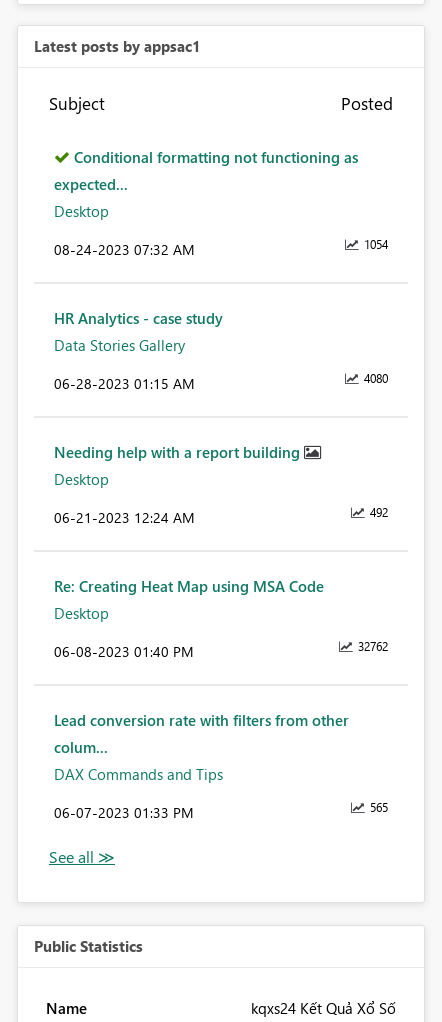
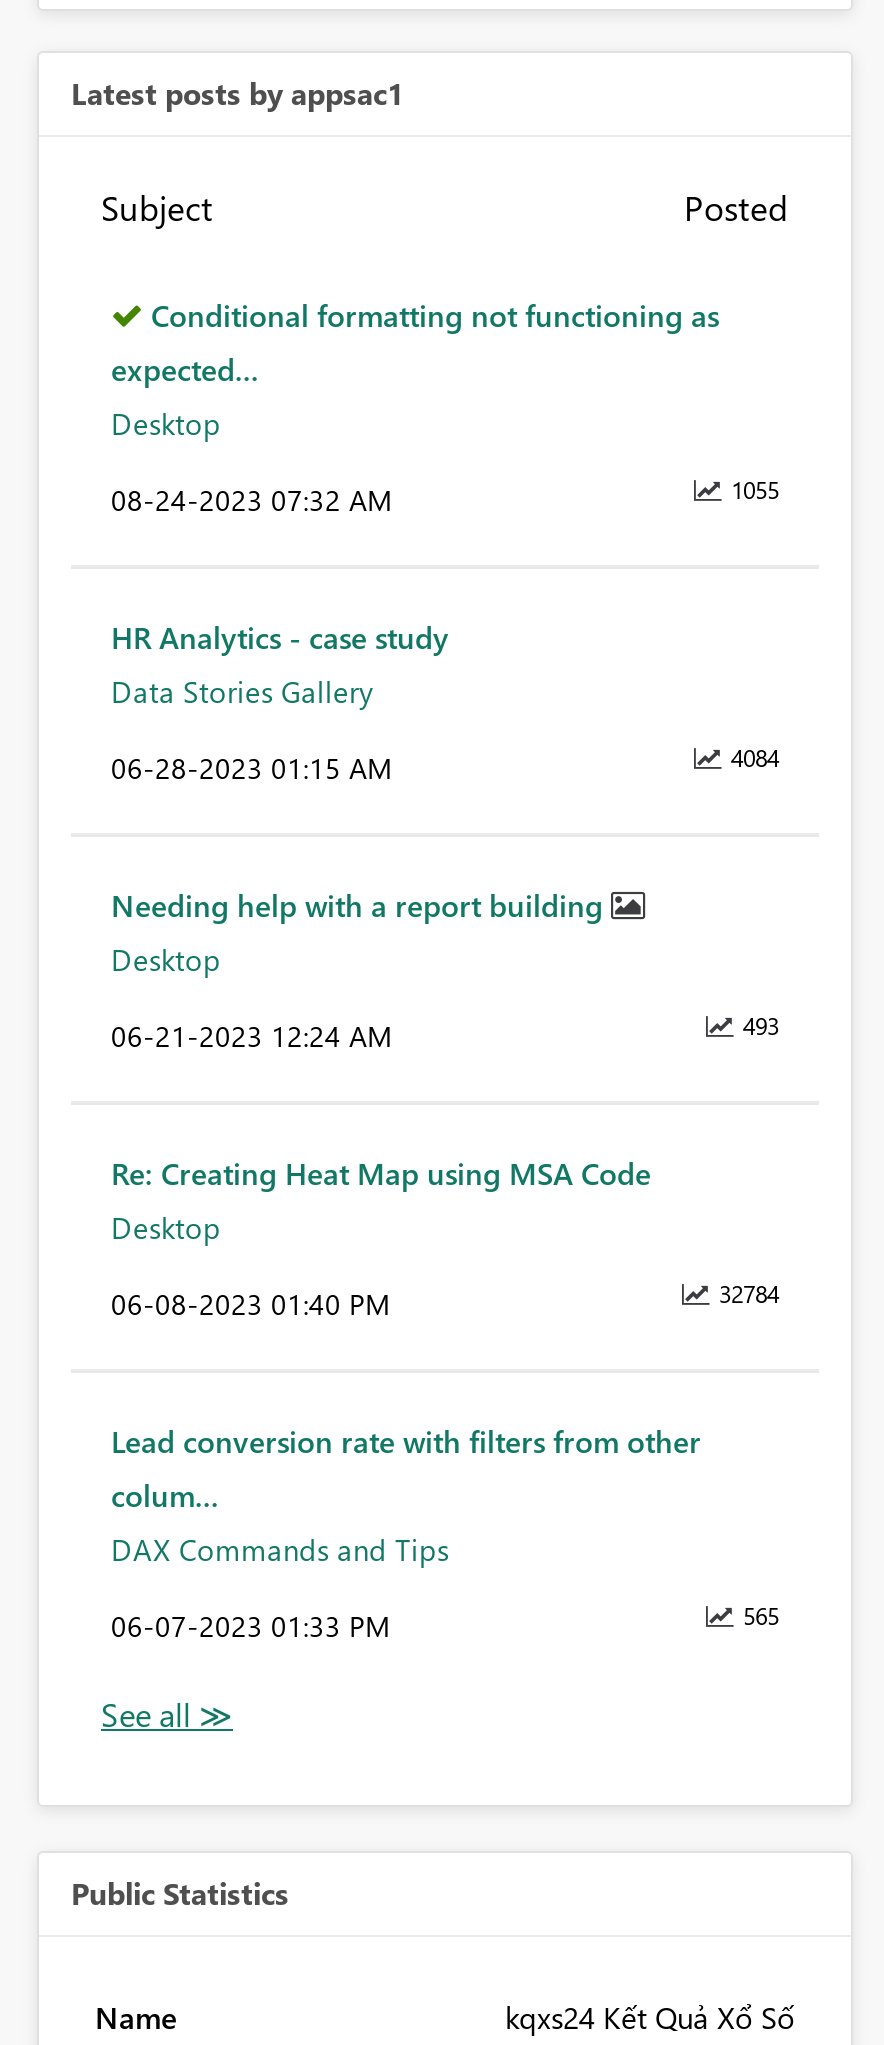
- 1054
+ 1055

- 4080
+ 4084

- 492
+ 493

- 32762
+ 32784
